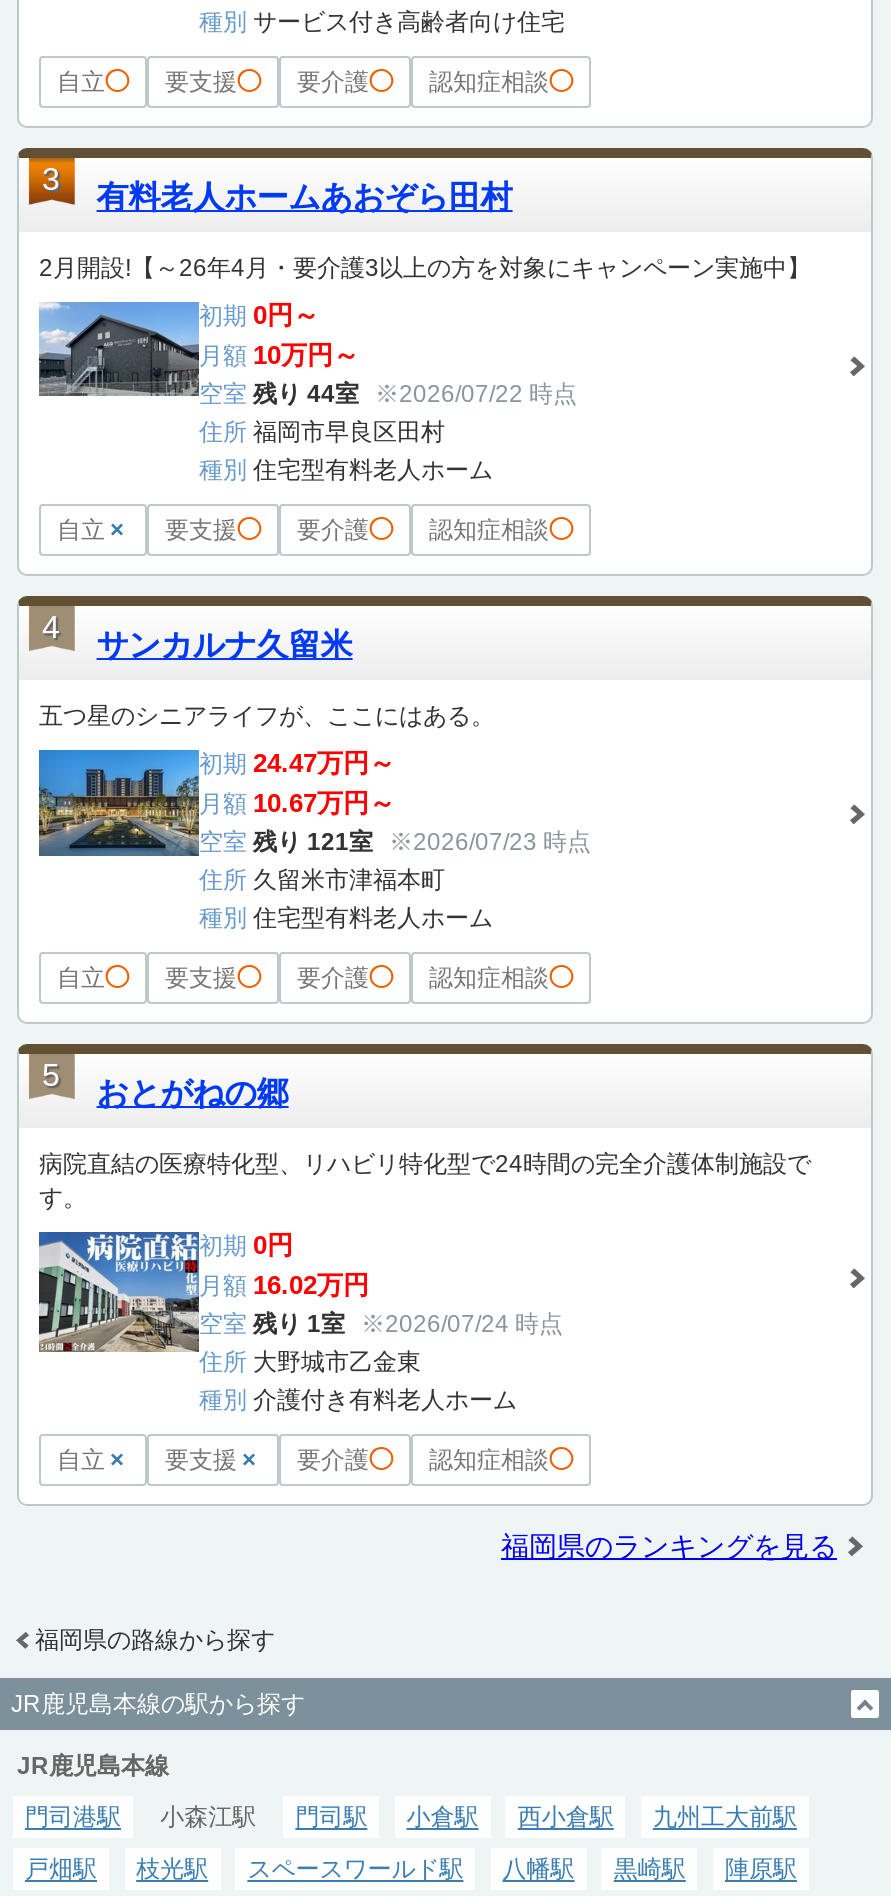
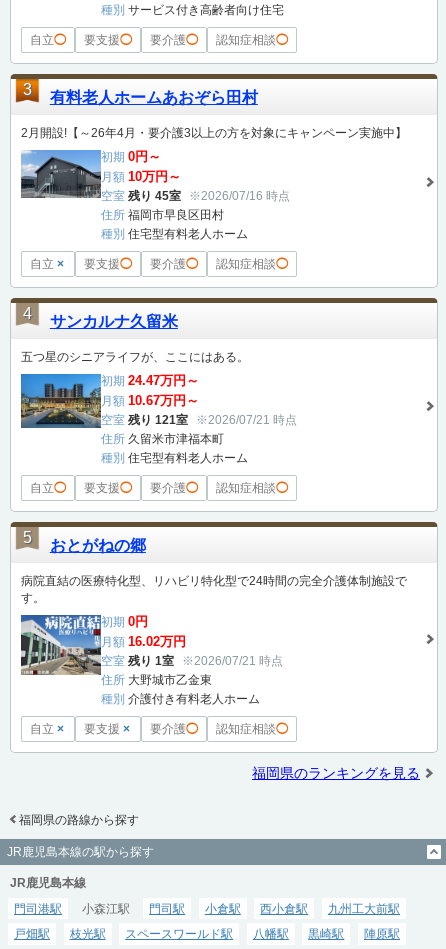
- 空室 残り 44室 ※2026/07/22 時点
+ 空室 残り 45室 ※2026/07/16 時点

- 空室 残り 121室 ※2026/07/23 時点
+ 空室 残り 121室 ※2026/07/21 時点

- 空室 残り 1室 ※2026/07/24 時点
+ 空室 残り 1室 ※2026/07/21 時点
